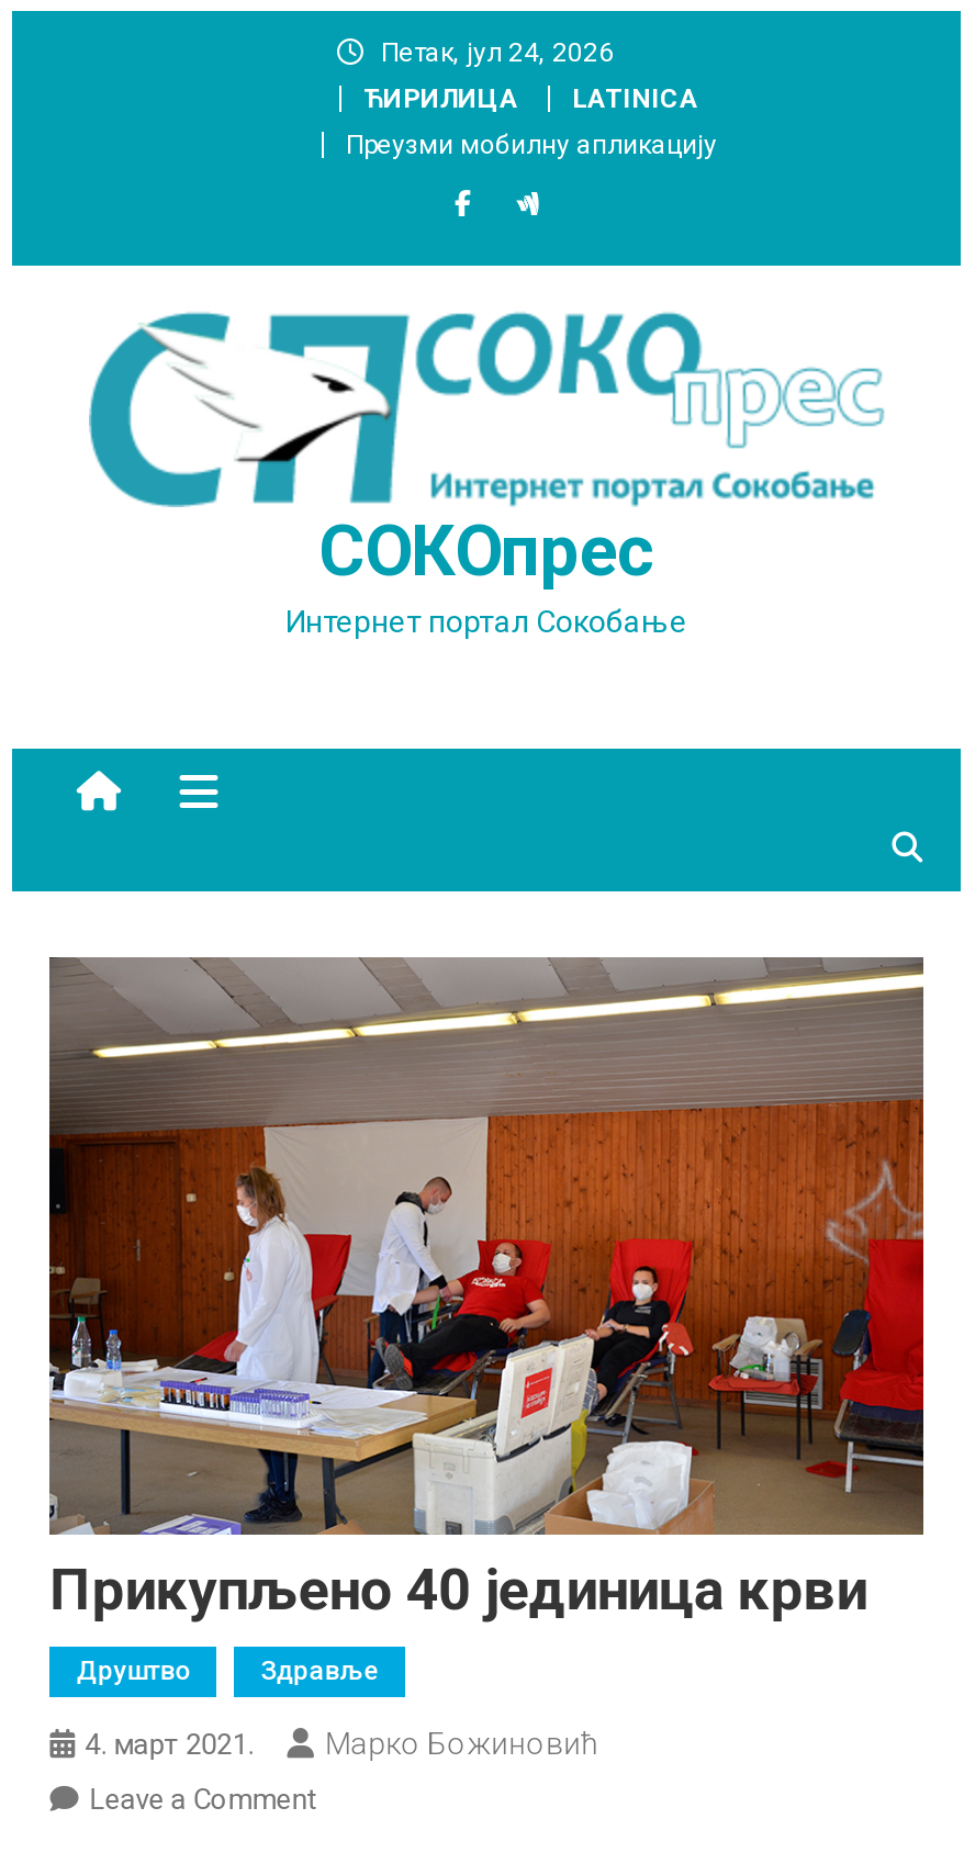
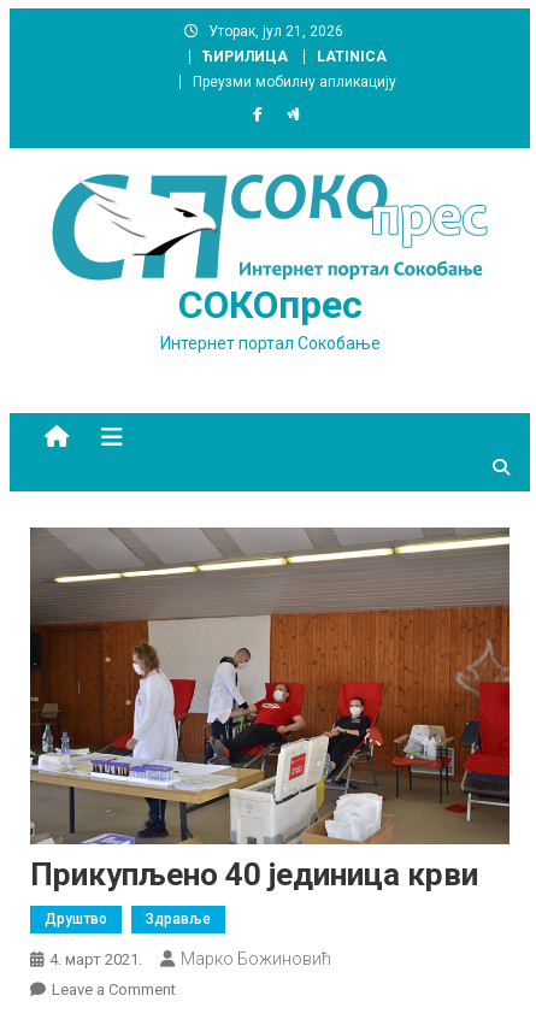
- Петак, јул 24, 2026
+ Уторак, јул 21, 2026
